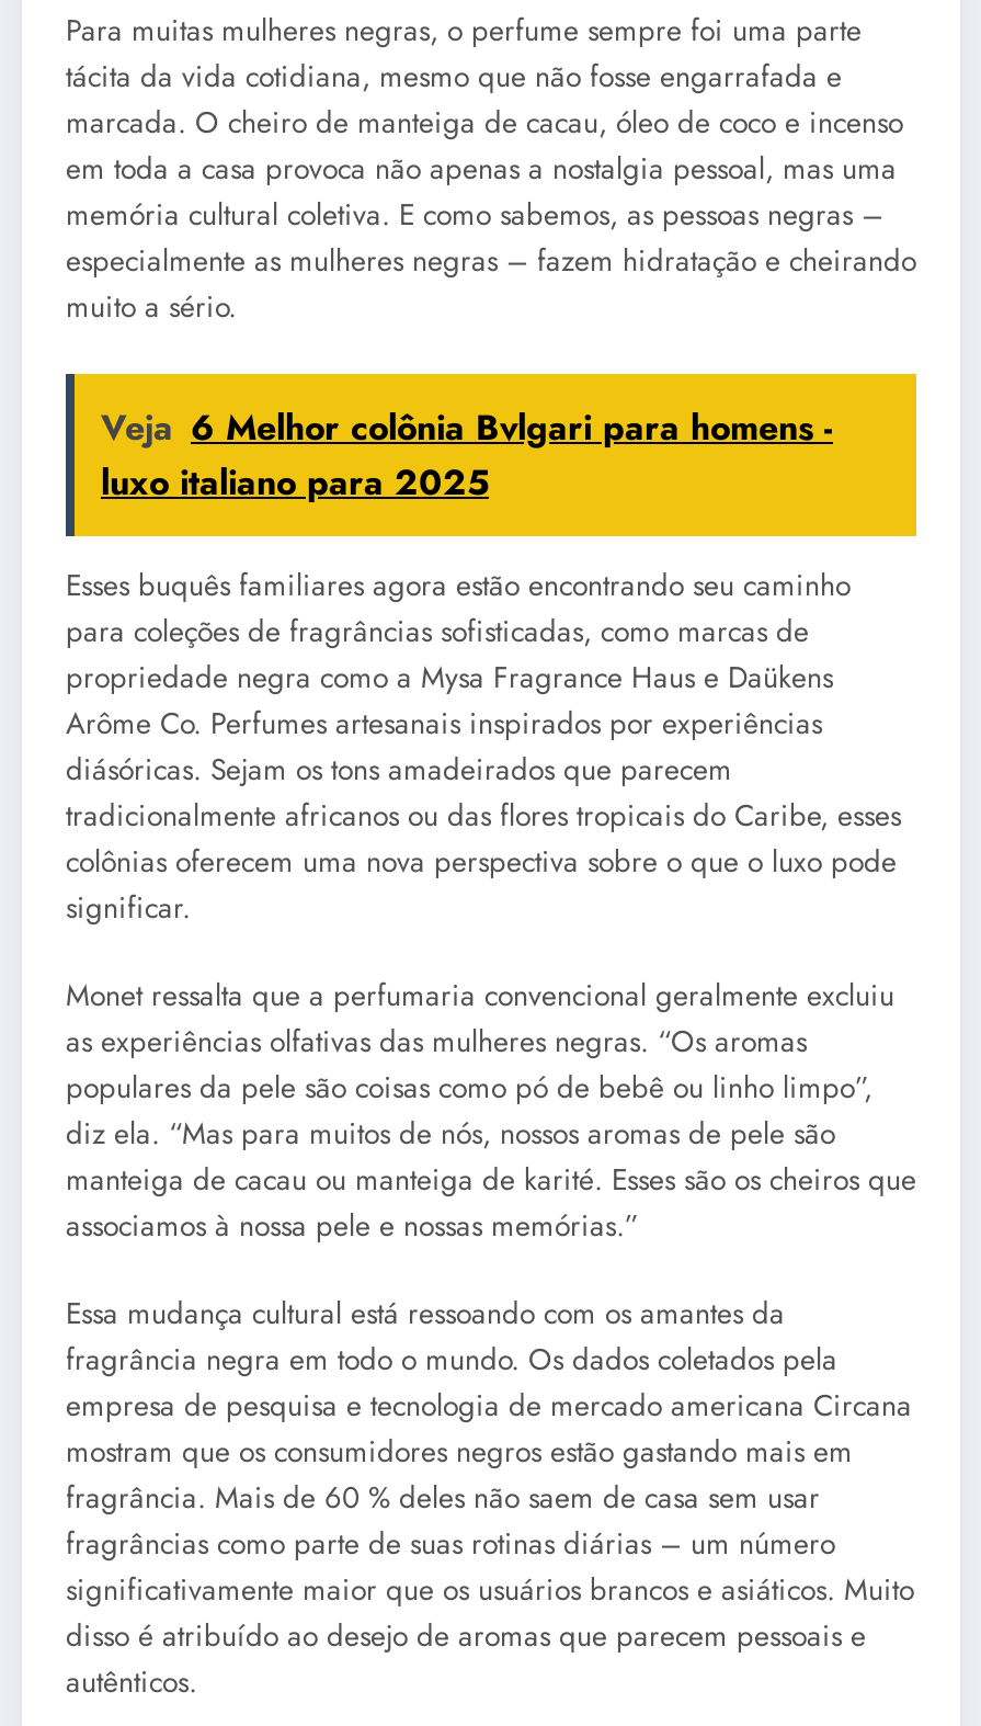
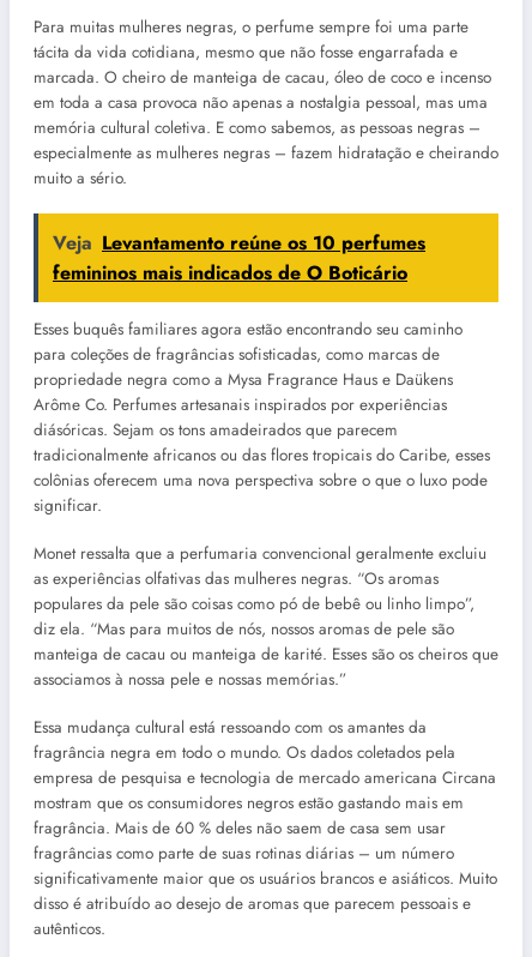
- Veja 6 Melhor colônia Bvlgari para homens -
- luxo italiano para 2025
+ Veja Levantamento reúne os 10 perfumes
+ femininos mais indicados de O Boticário
